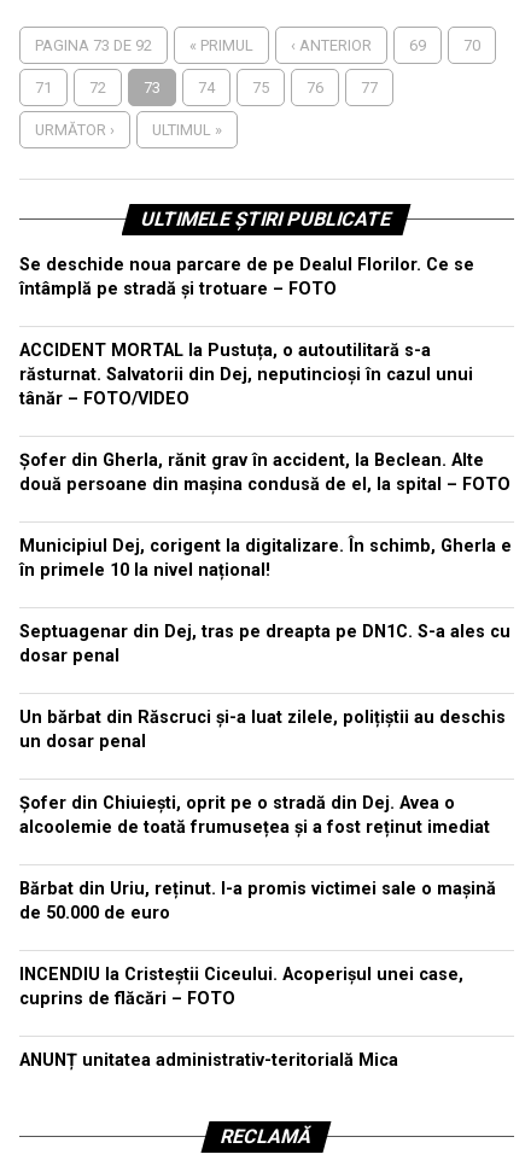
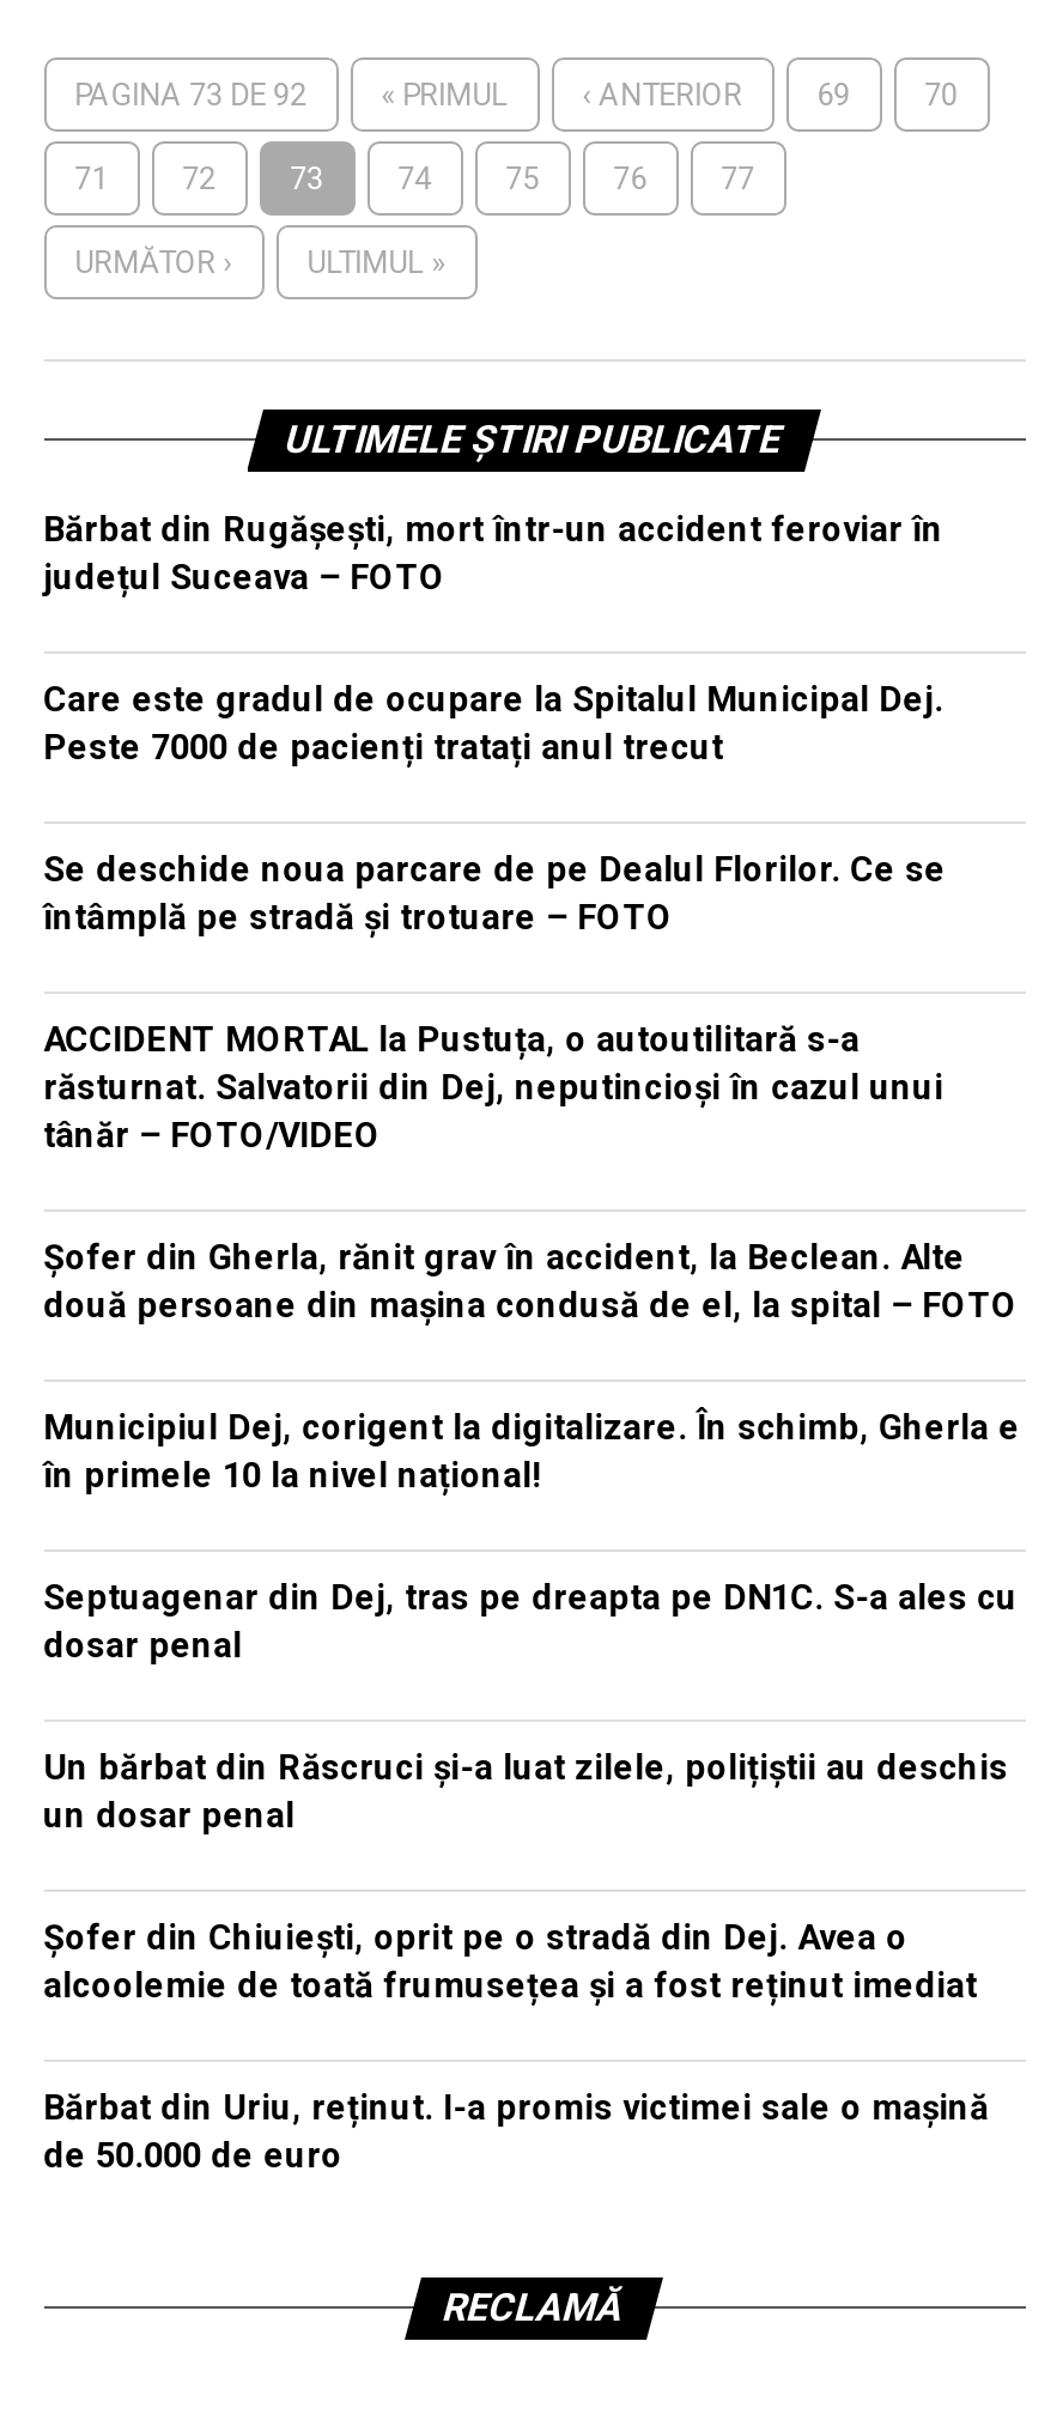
+ Bărbat din Rugășești, mort într-un accident feroviar în
+ județul Suceava – FOTO
+ Care este gradul de ocupare la Spitalul Municipal Dej.
+ Peste 7000 de pacienți tratați anul trecut

moved down: Se deschide noua parcare de pe Dealul Florilor. Ce se | întâmplă pe stradă și trotuare – FOTO | ACCIDENT MORTAL la Pustuța, o autoutilitară s-a | ... | Bărbat din Uriu, reținut. I-a promis victimei sale o mașină | de 50.000 de euro

- INCENDIU la Cristeștii Ciceului. Acoperișul unei case,
- cuprins de flăcări – FOTO
- ANUNȚ unitatea administrativ-teritorială Mica
